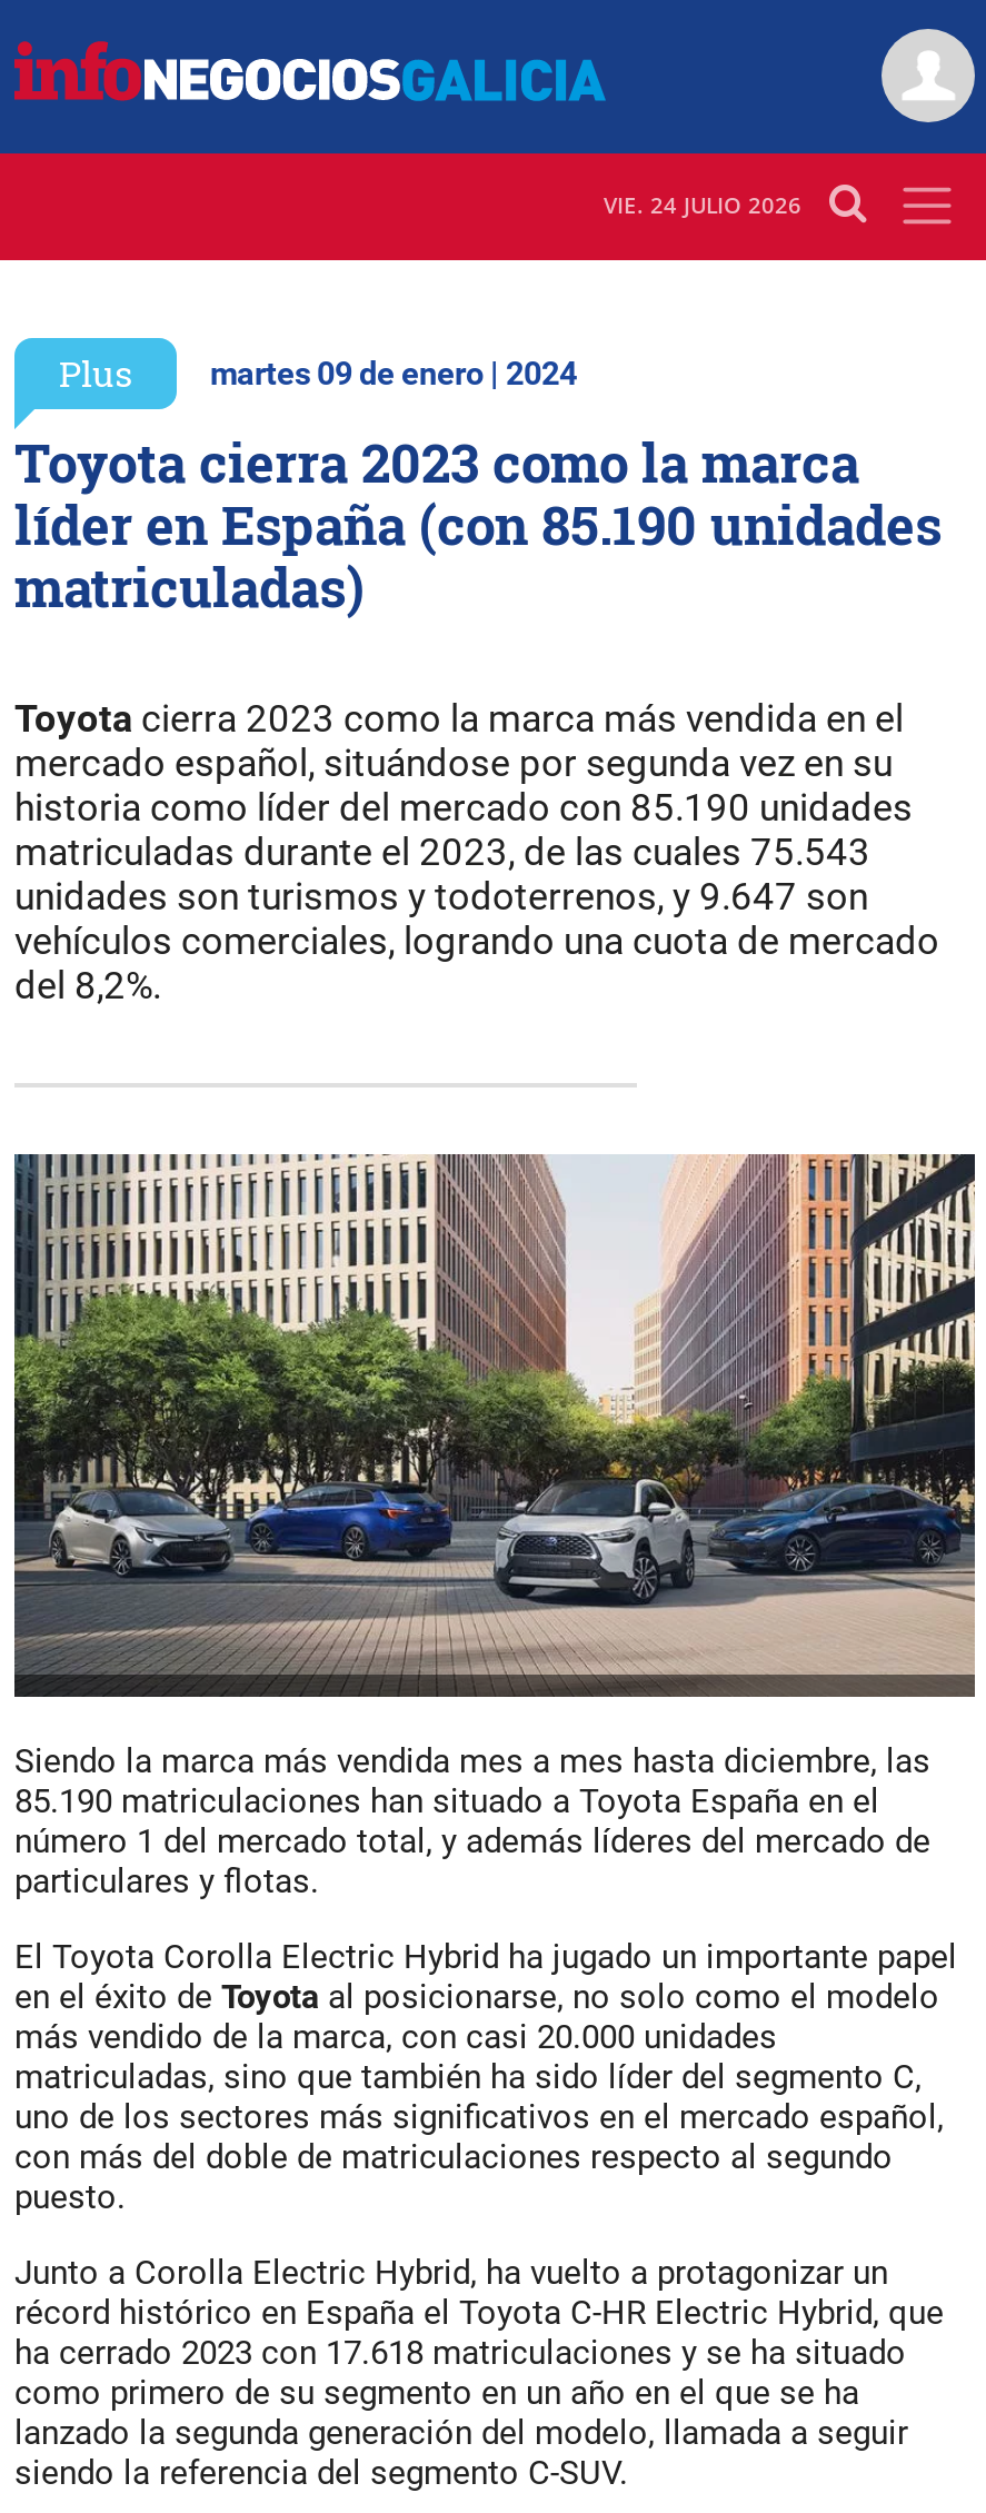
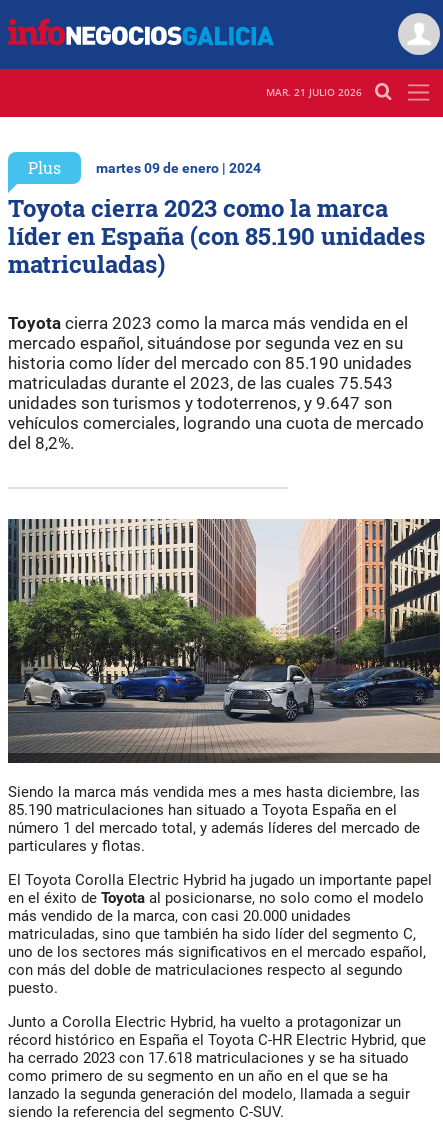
- VIE. 24 JULIO 2026
+ MAR. 21 JULIO 2026
